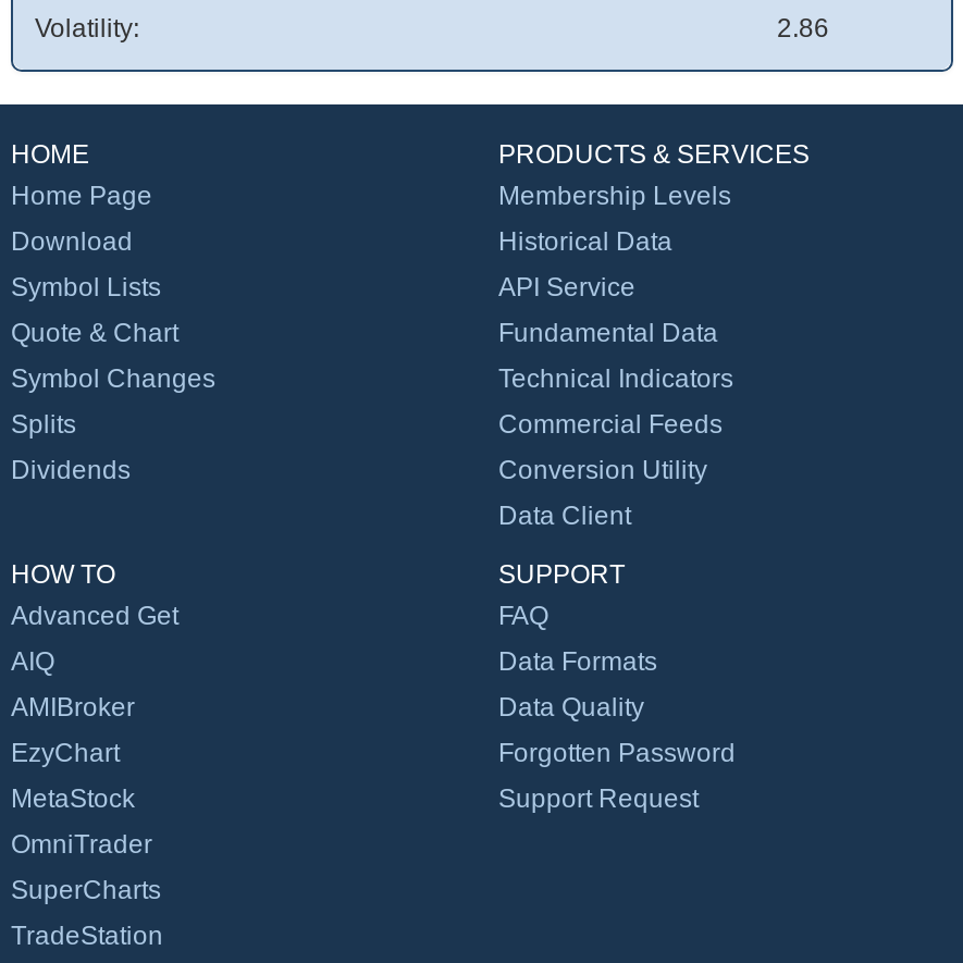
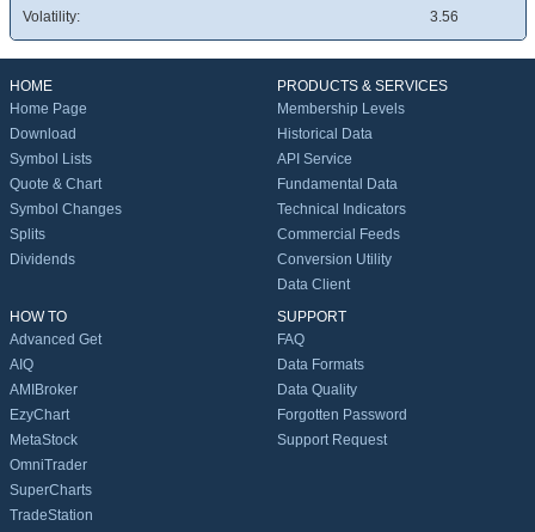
- 2.86
+ 3.56
